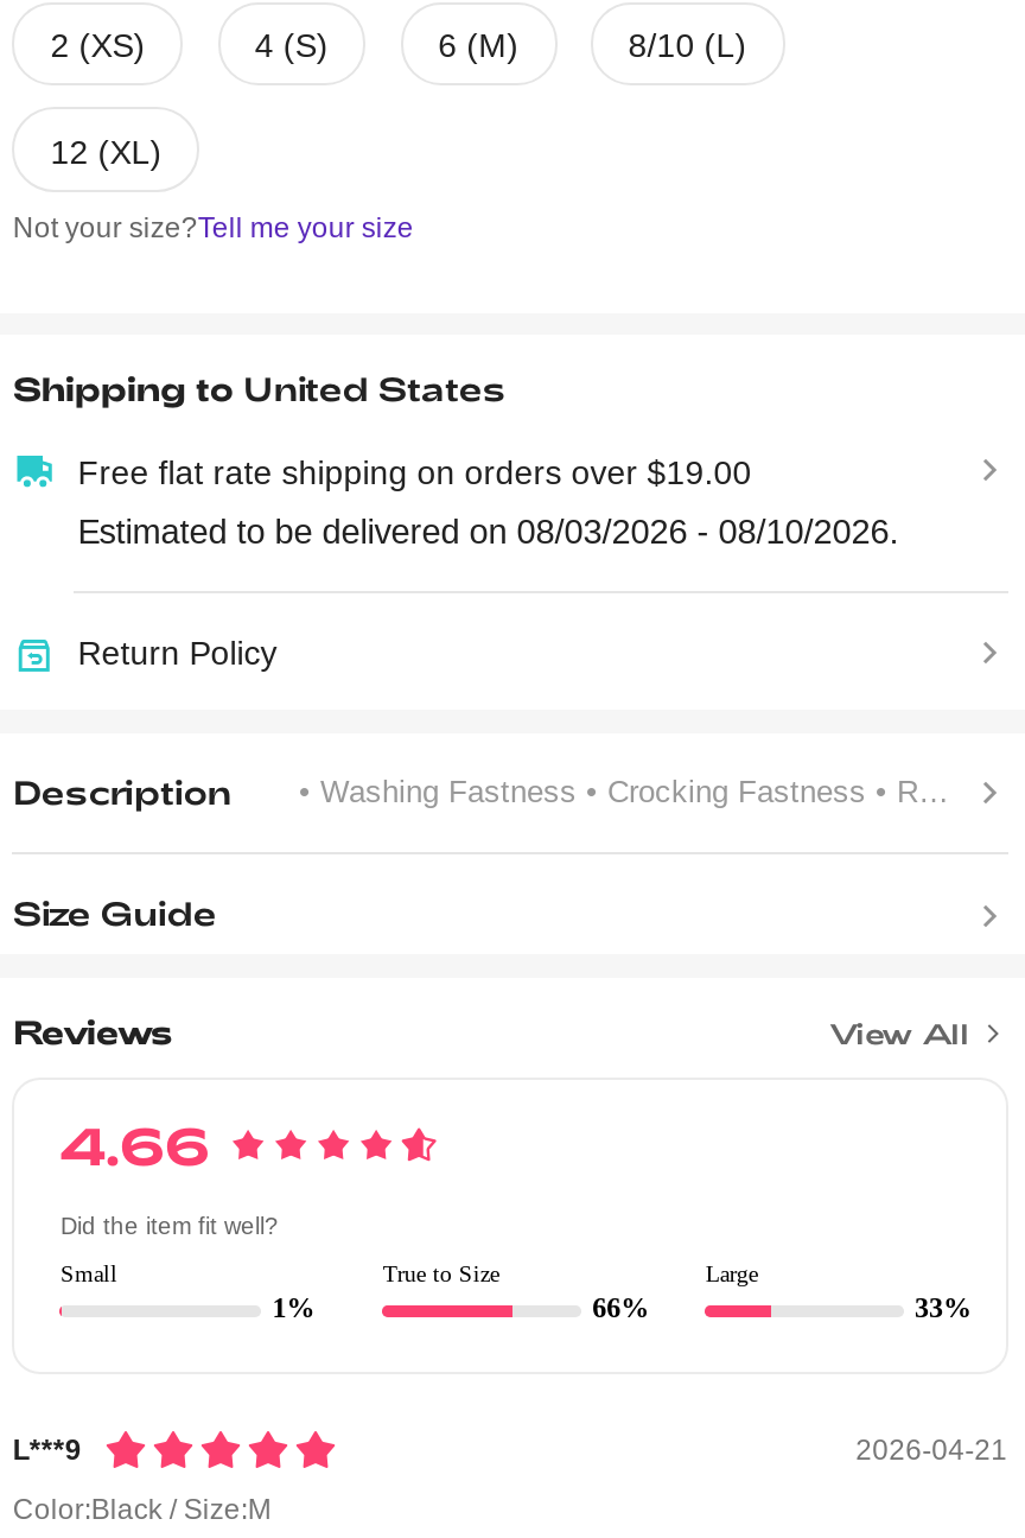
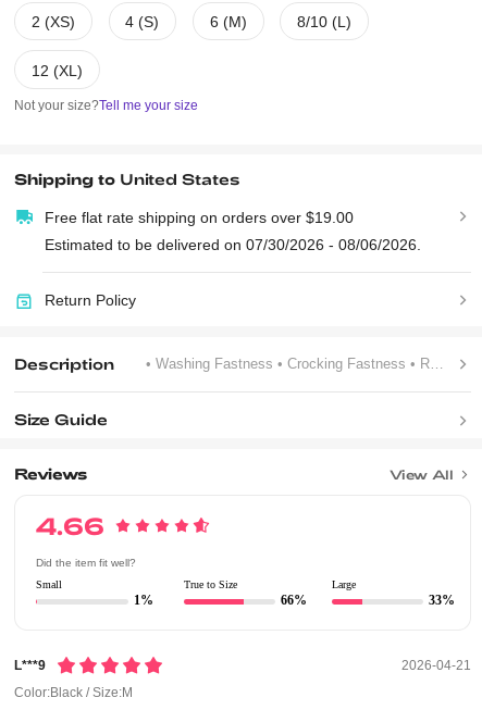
- Estimated to be delivered on 08/03/2026 - 08/10/2026.
+ Estimated to be delivered on 07/30/2026 - 08/06/2026.
